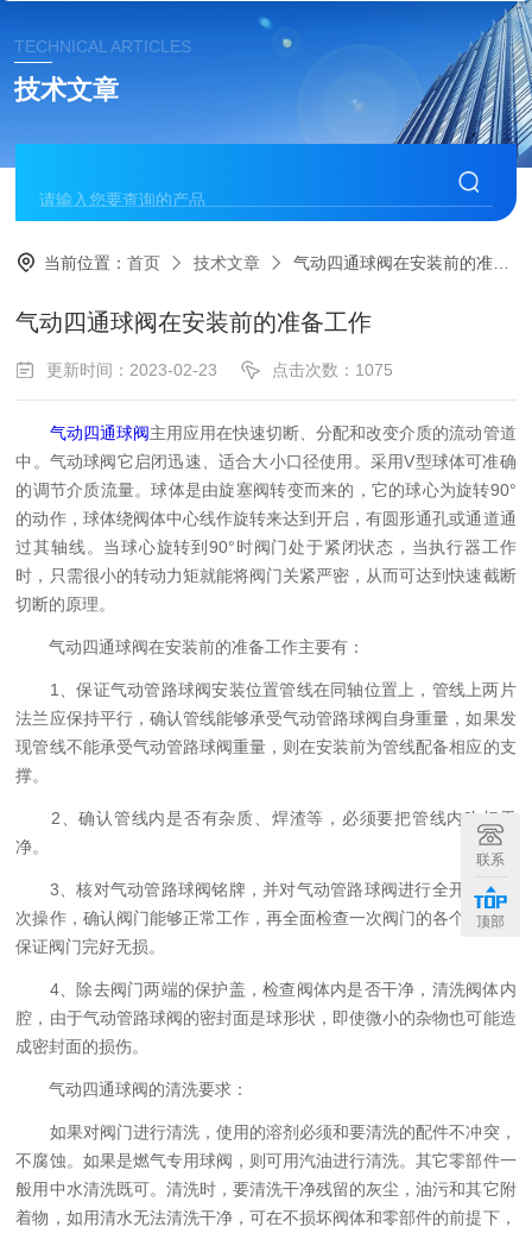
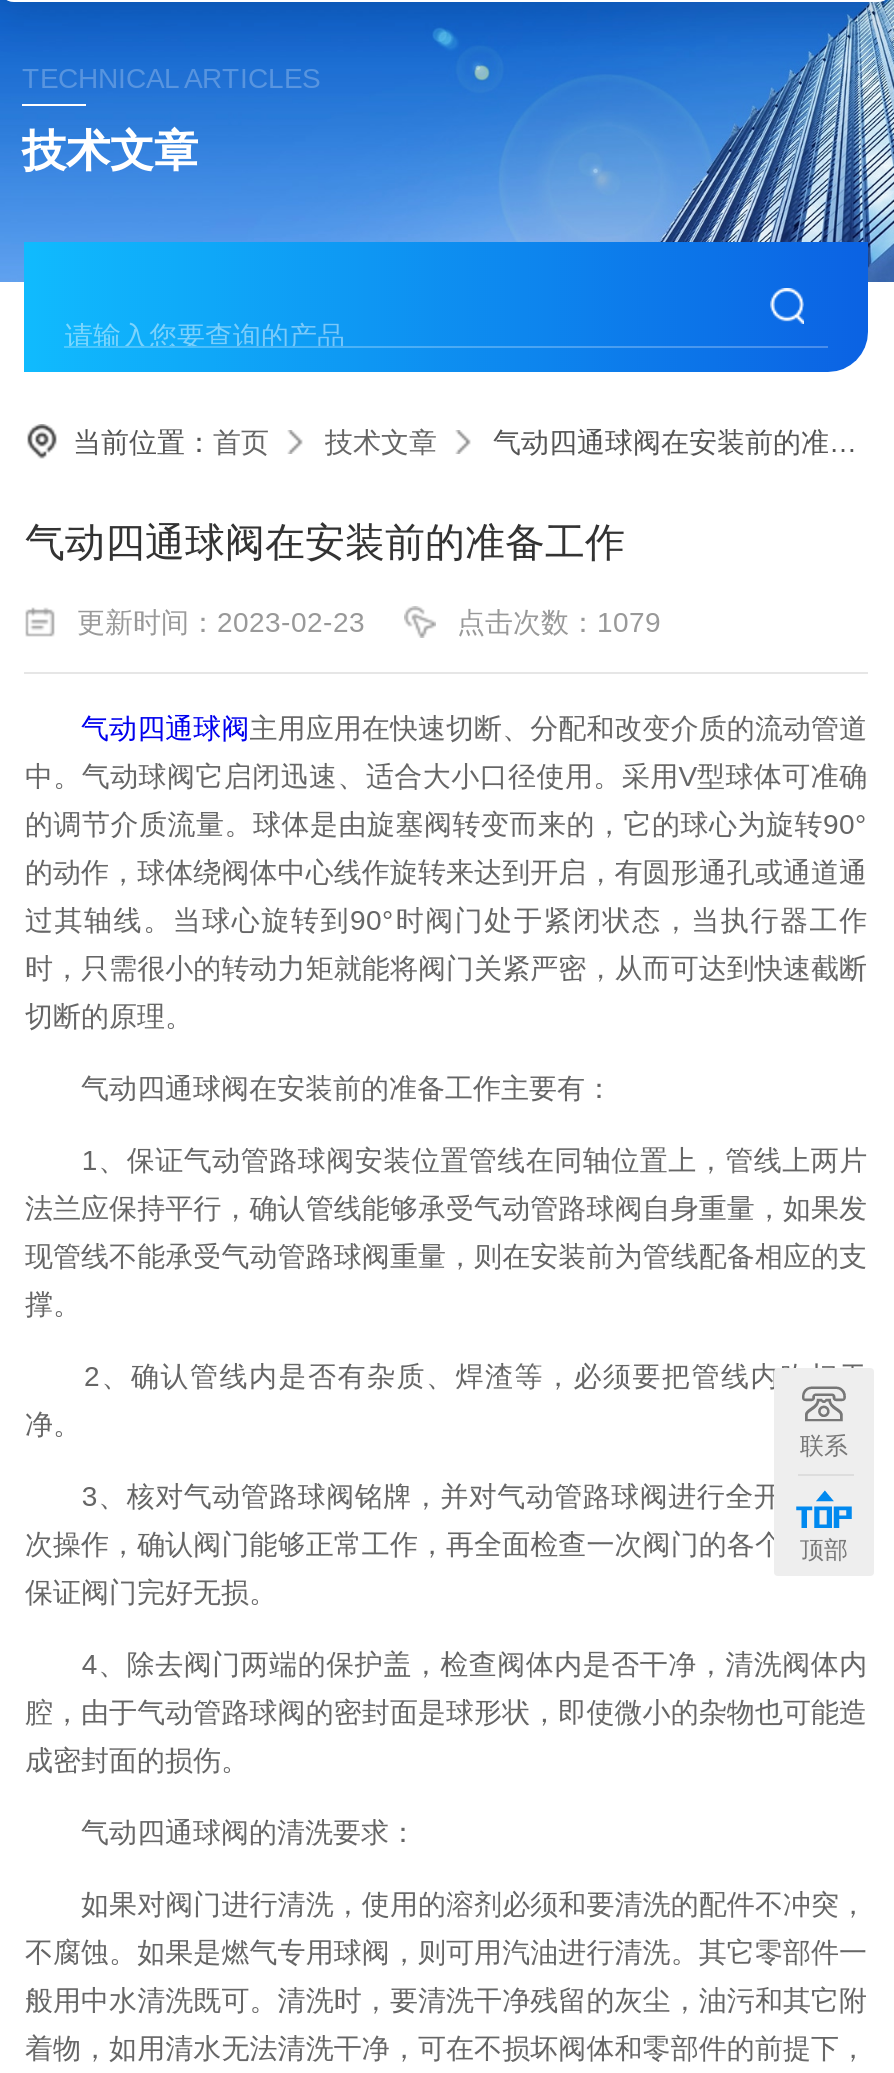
- 点击次数：1075
+ 点击次数：1079
